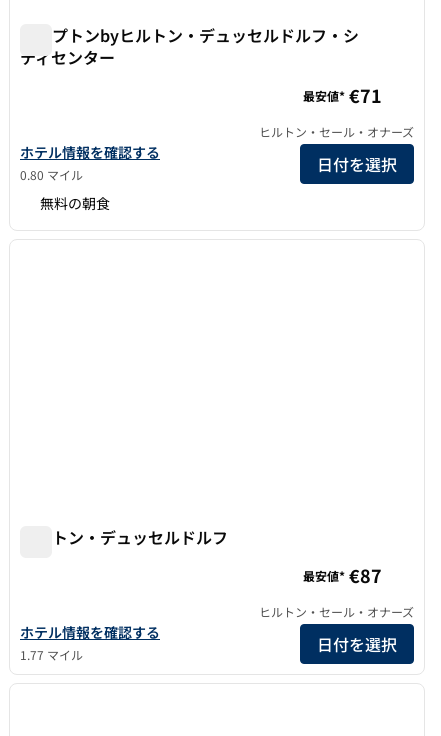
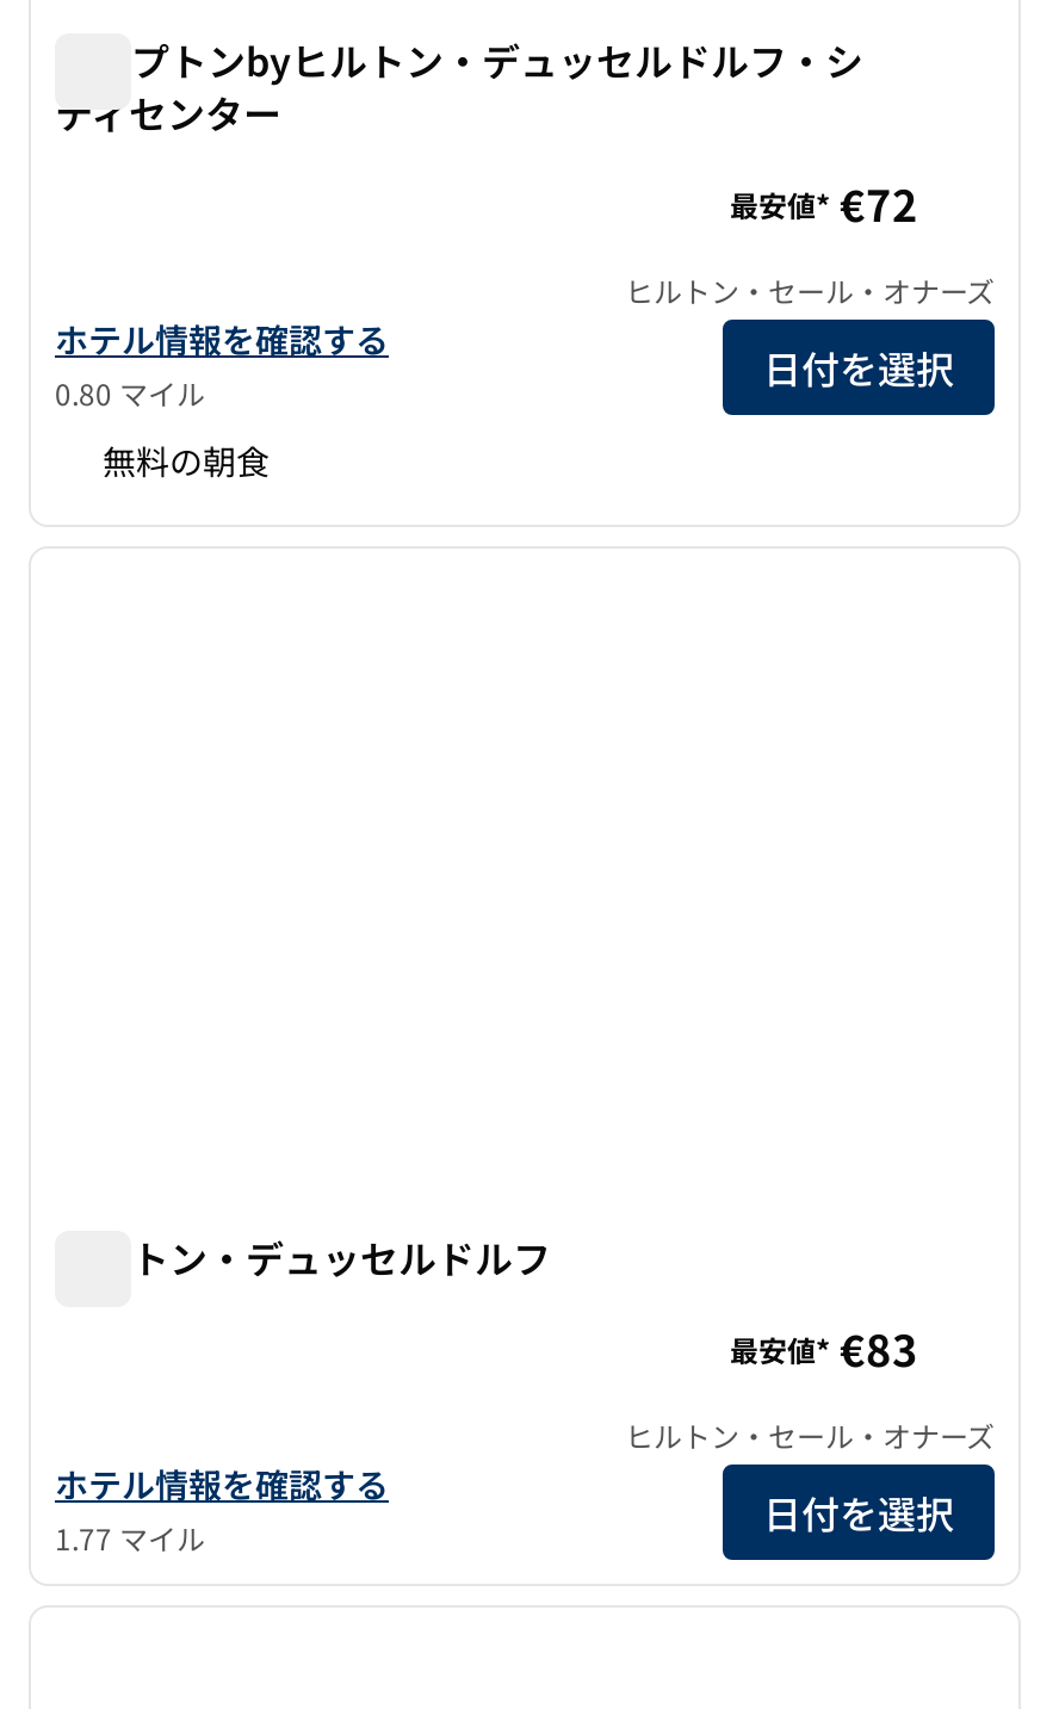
- 最安値* €71
+ 最安値* €72

- 最安値* €87
+ 最安値* €83
